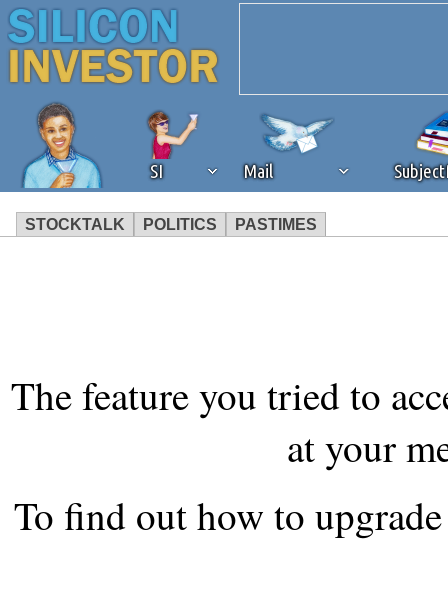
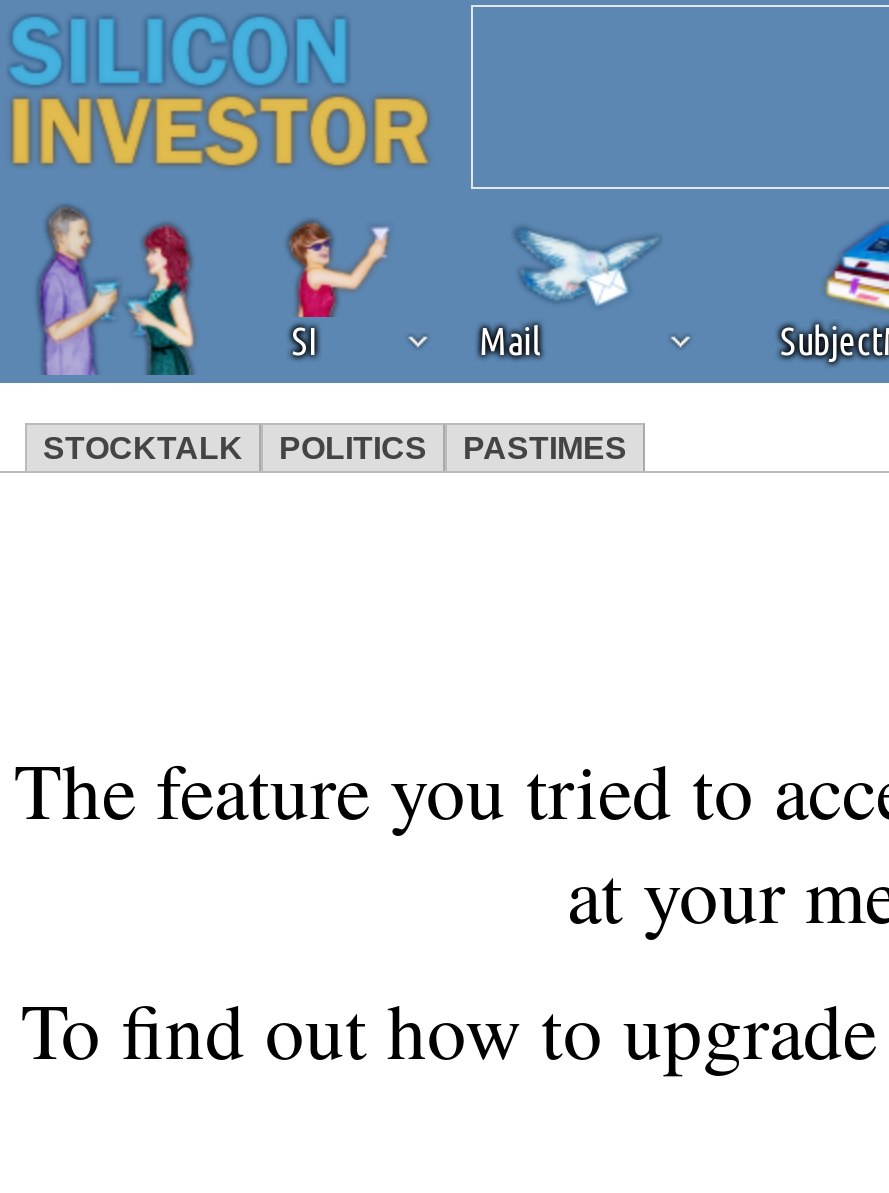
- [image]
+ [image]
